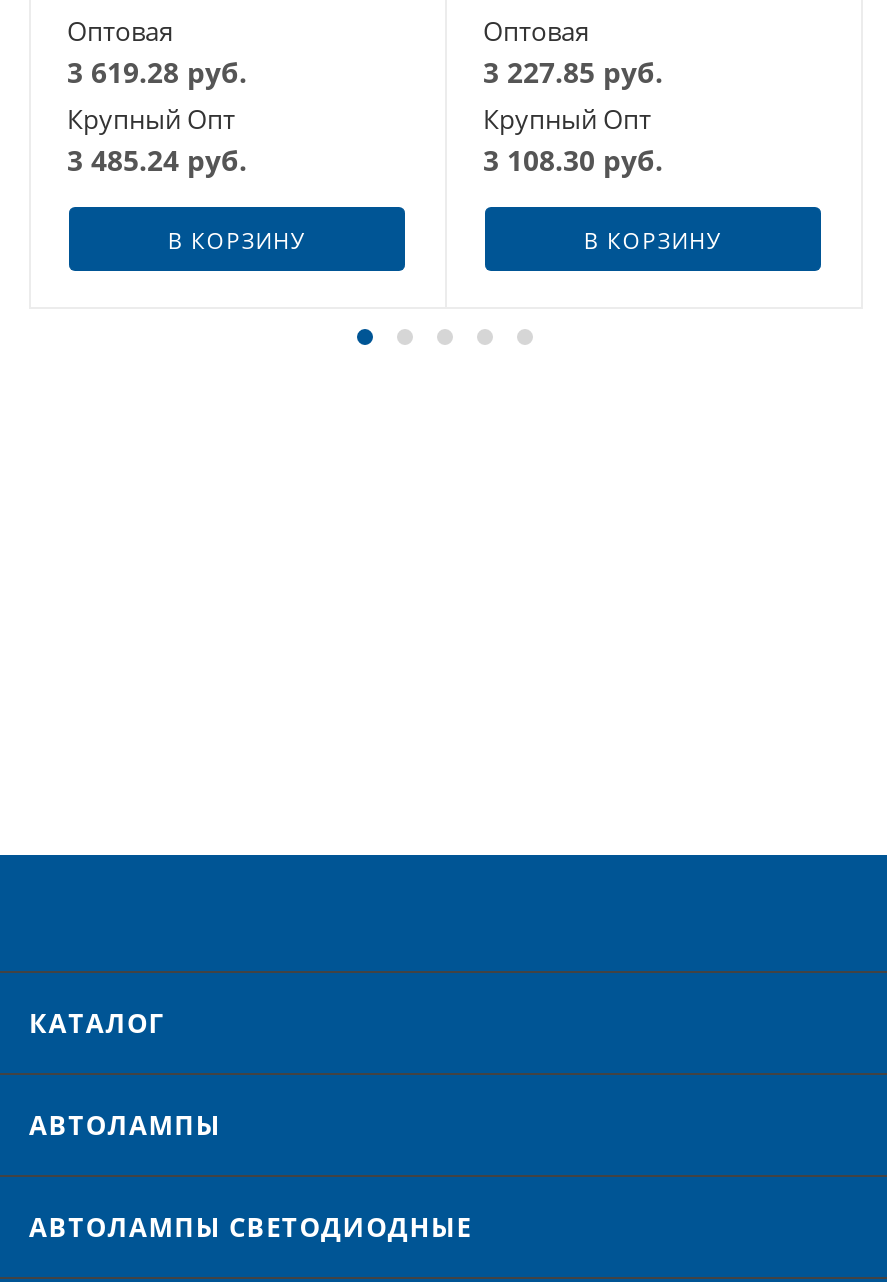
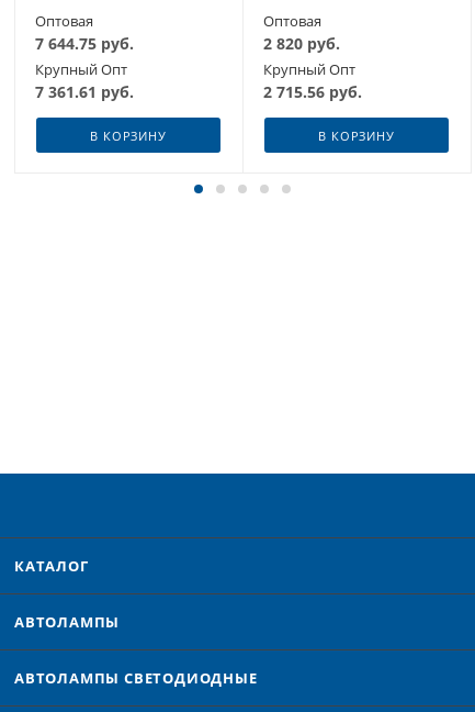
- 3 619.28 руб.
+ 7 644.75 руб.

- 3 227.85 руб.
+ 2 820 руб.

- 3 485.24 руб.
+ 7 361.61 руб.

- 3 108.30 руб.
+ 2 715.56 руб.
